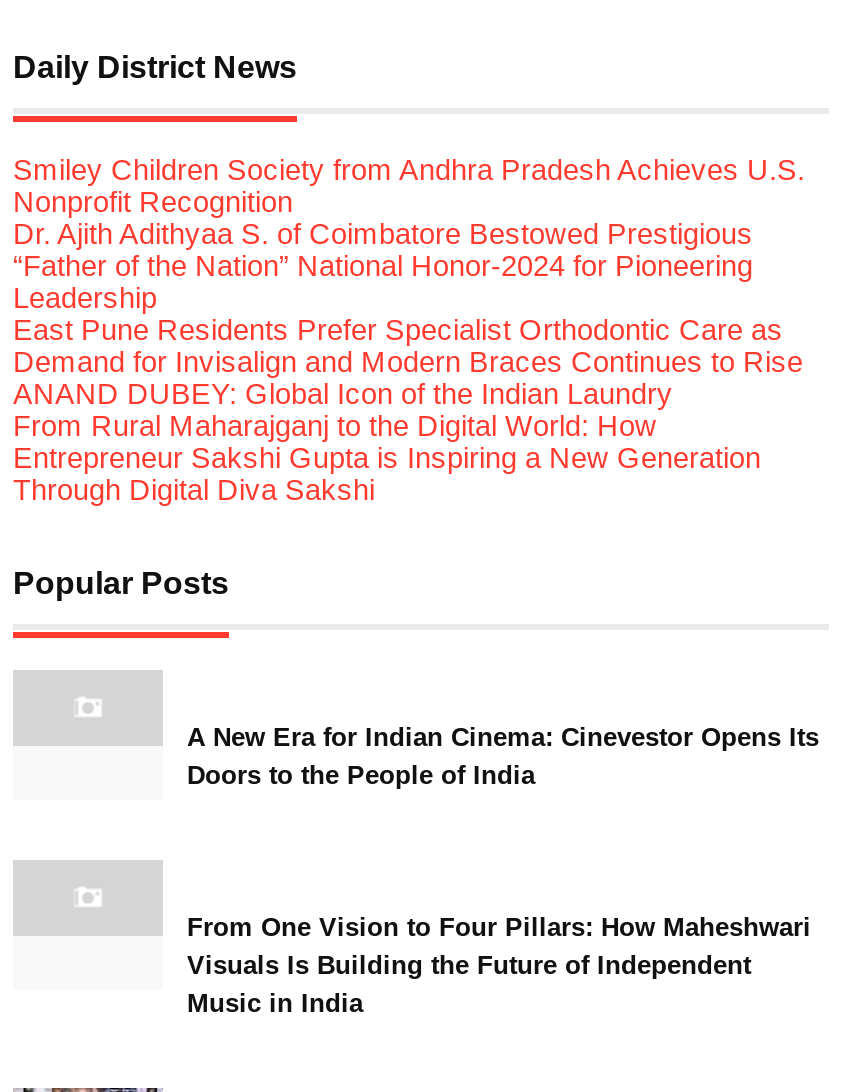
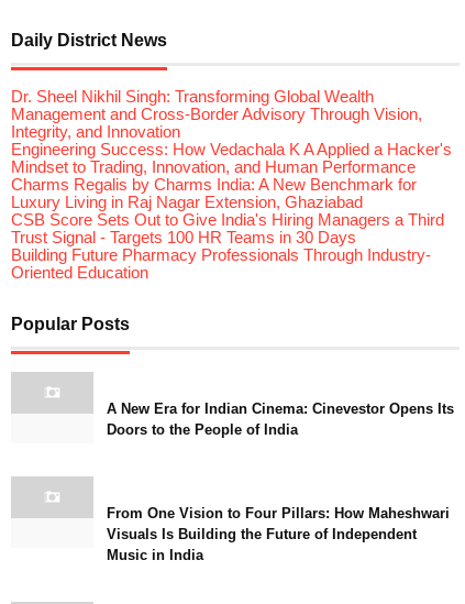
- Smiley Children Society from Andhra Pradesh Achieves U.S.
- Nonprofit Recognition
- Dr. Ajith Adithyaa S. of Coimbatore Bestowed Prestigious
- “Father of the Nation” National Honor-2024 for Pioneering
- Leadership
- East Pune Residents Prefer Specialist Orthodontic Care as
- Demand for Invisalign and Modern Braces Continues to Rise
- ANAND DUBEY: Global Icon of the Indian Laundry
- From Rural Maharajganj to the Digital World: How
- Entrepreneur Sakshi Gupta is Inspiring a New Generation
- Through Digital Diva Sakshi
+ Dr. Sheel Nikhil Singh: Transforming Global Wealth
+ Management and Cross-Border Advisory Through Vision,
+ Integrity, and Innovation
+ Engineering Success: How Vedachala K A Applied a Hacker's
+ Mindset to Trading, Innovation, and Human Performance
+ Charms Regalis by Charms India: A New Benchmark for
+ Luxury Living in Raj Nagar Extension, Ghaziabad
+ CSB Score Sets Out to Give India's Hiring Managers a Third
+ Trust Signal - Targets 100 HR Teams in 30 Days
+ Building Future Pharmacy Professionals Through Industry-
+ Oriented Education
